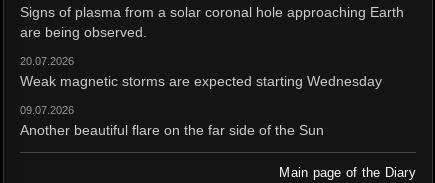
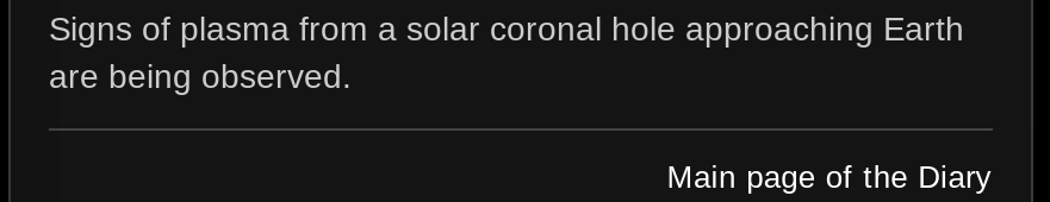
- 20.07.2026
- Weak magnetic storms are expected starting Wednesday
- 09.07.2026
- Another beautiful flare on the far side of the Sun
